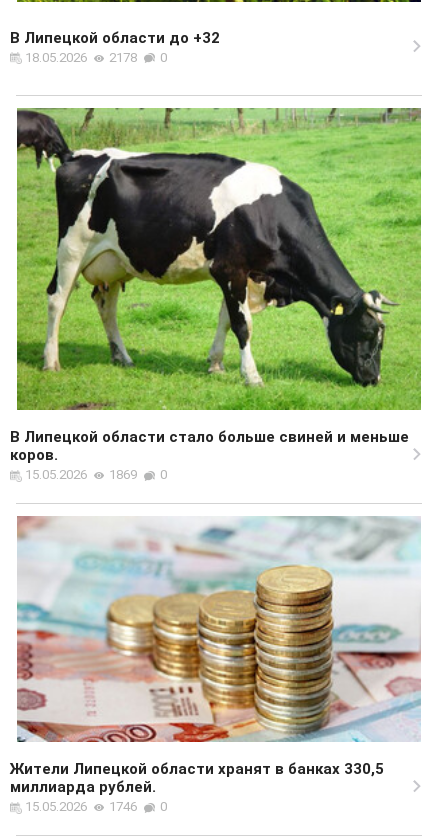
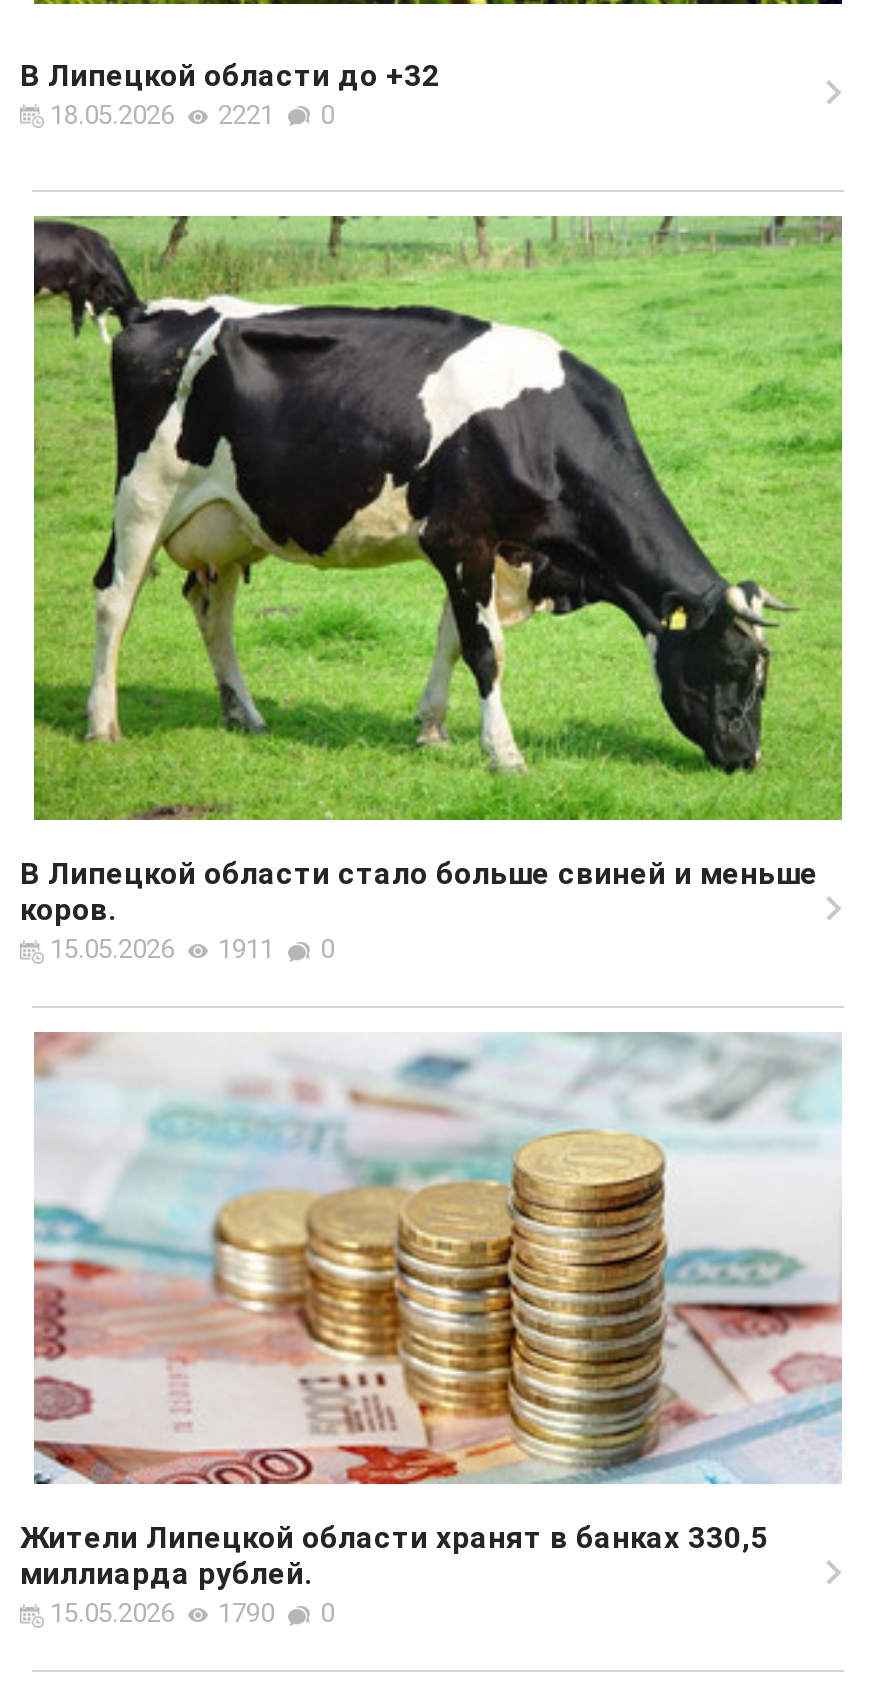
- 18.05.2026 2178 0
+ 18.05.2026 2221 0

- 15.05.2026 1869 0
+ 15.05.2026 1911 0

- 15.05.2026 1746 0
+ 15.05.2026 1790 0
